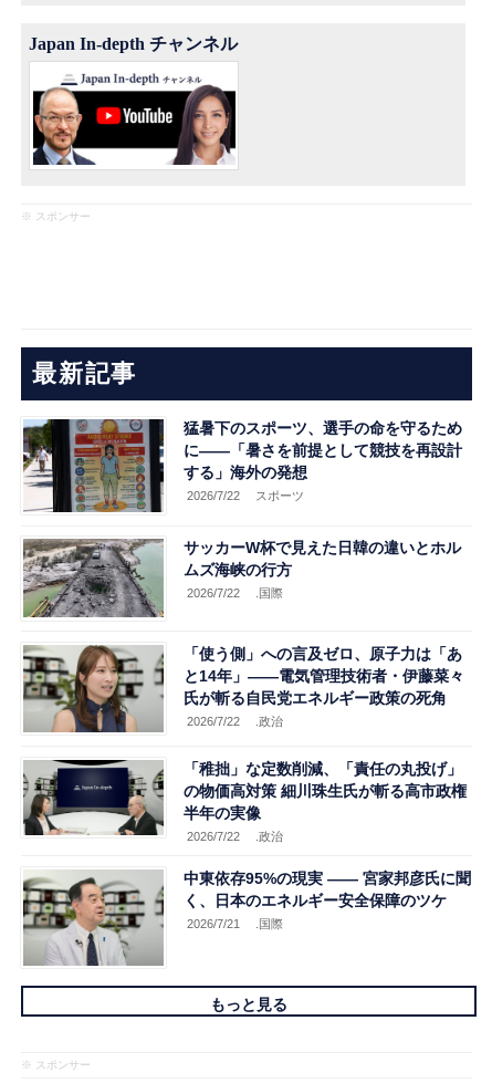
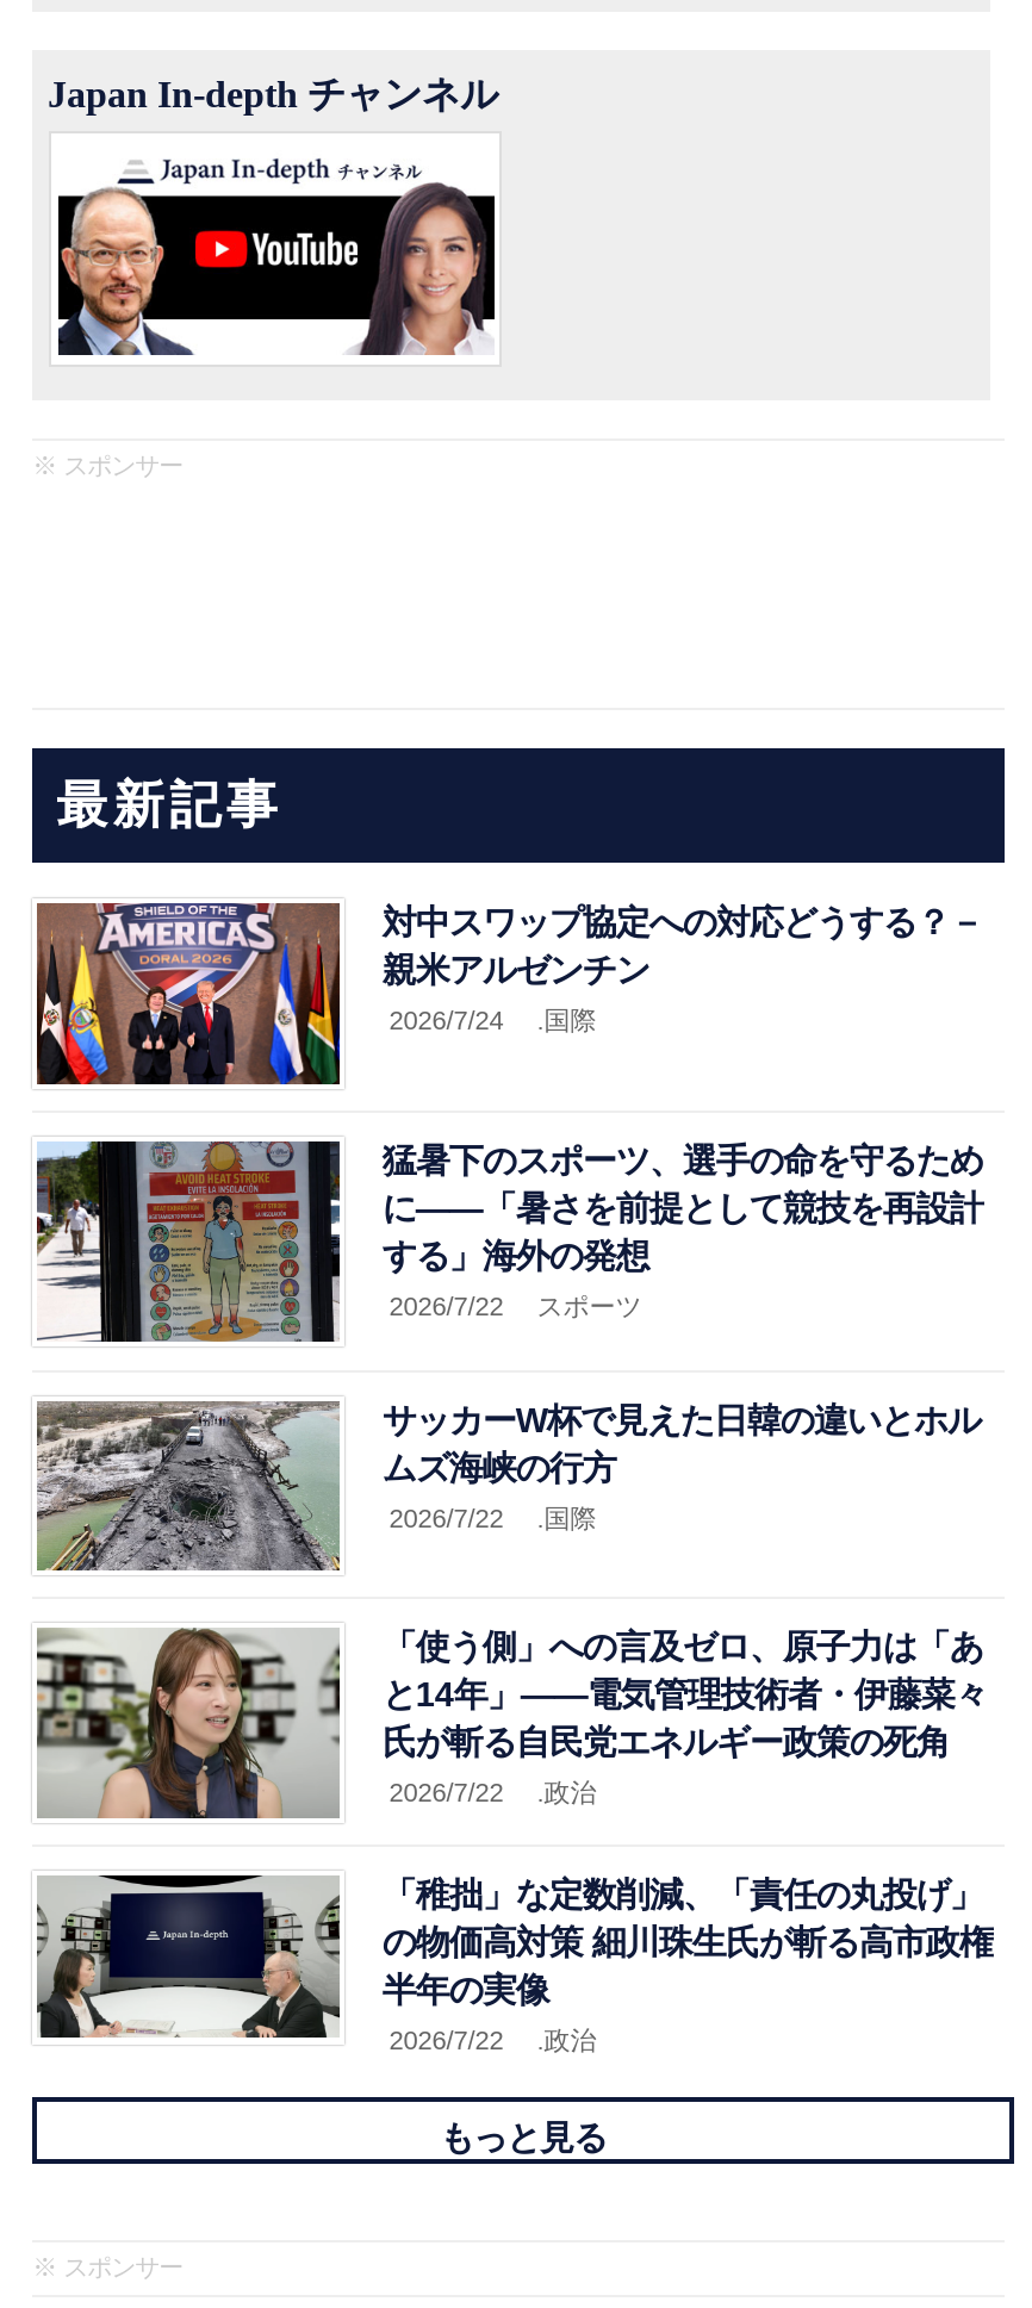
+ [image]
+ 対中スワップ協定への対応どうする？－
+ 親米アルゼンチン
+ 2026/7/24 .国際

moved down: [image] | 猛暑下のスポーツ、選手の命を守るため | に――「暑さを前提として競技を再設計 | ... | 半年の実像 | 2026/7/22 .政治

- [image]
- 中東依存95%の現実 ―― 宮家邦彦氏に聞
- く、日本のエネルギー安全保障のツケ
- 2026/7/21 .国際
